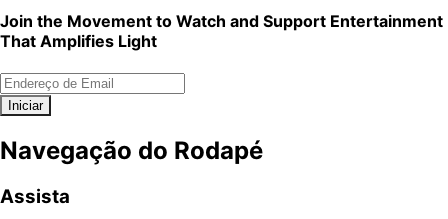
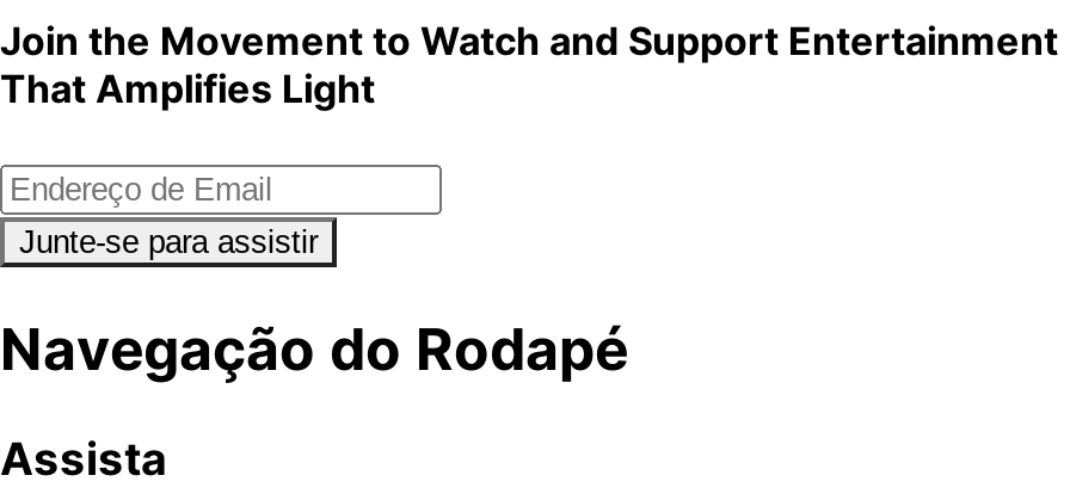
- Iniciar
+ Junte-se para assistir
